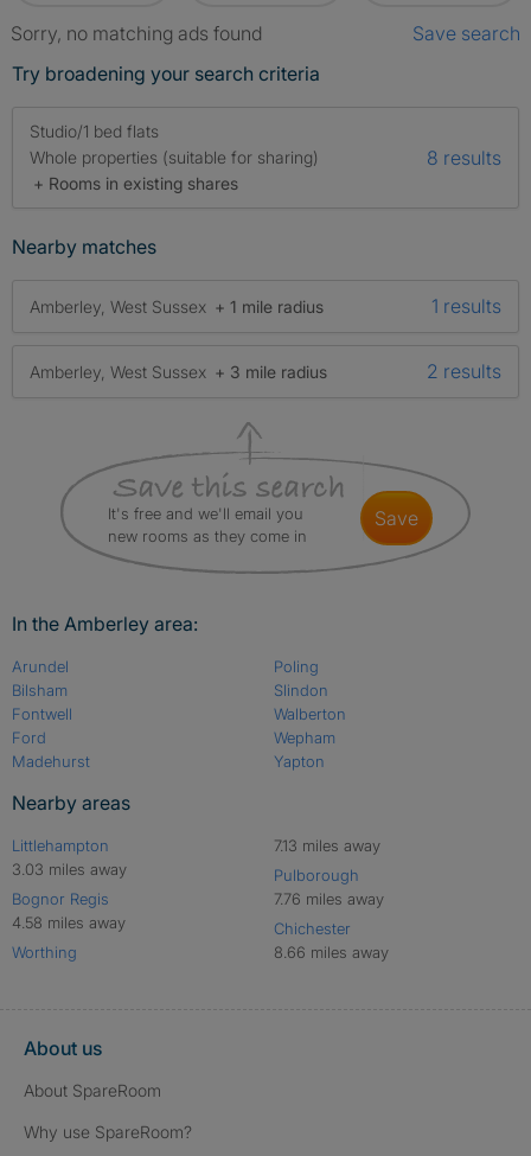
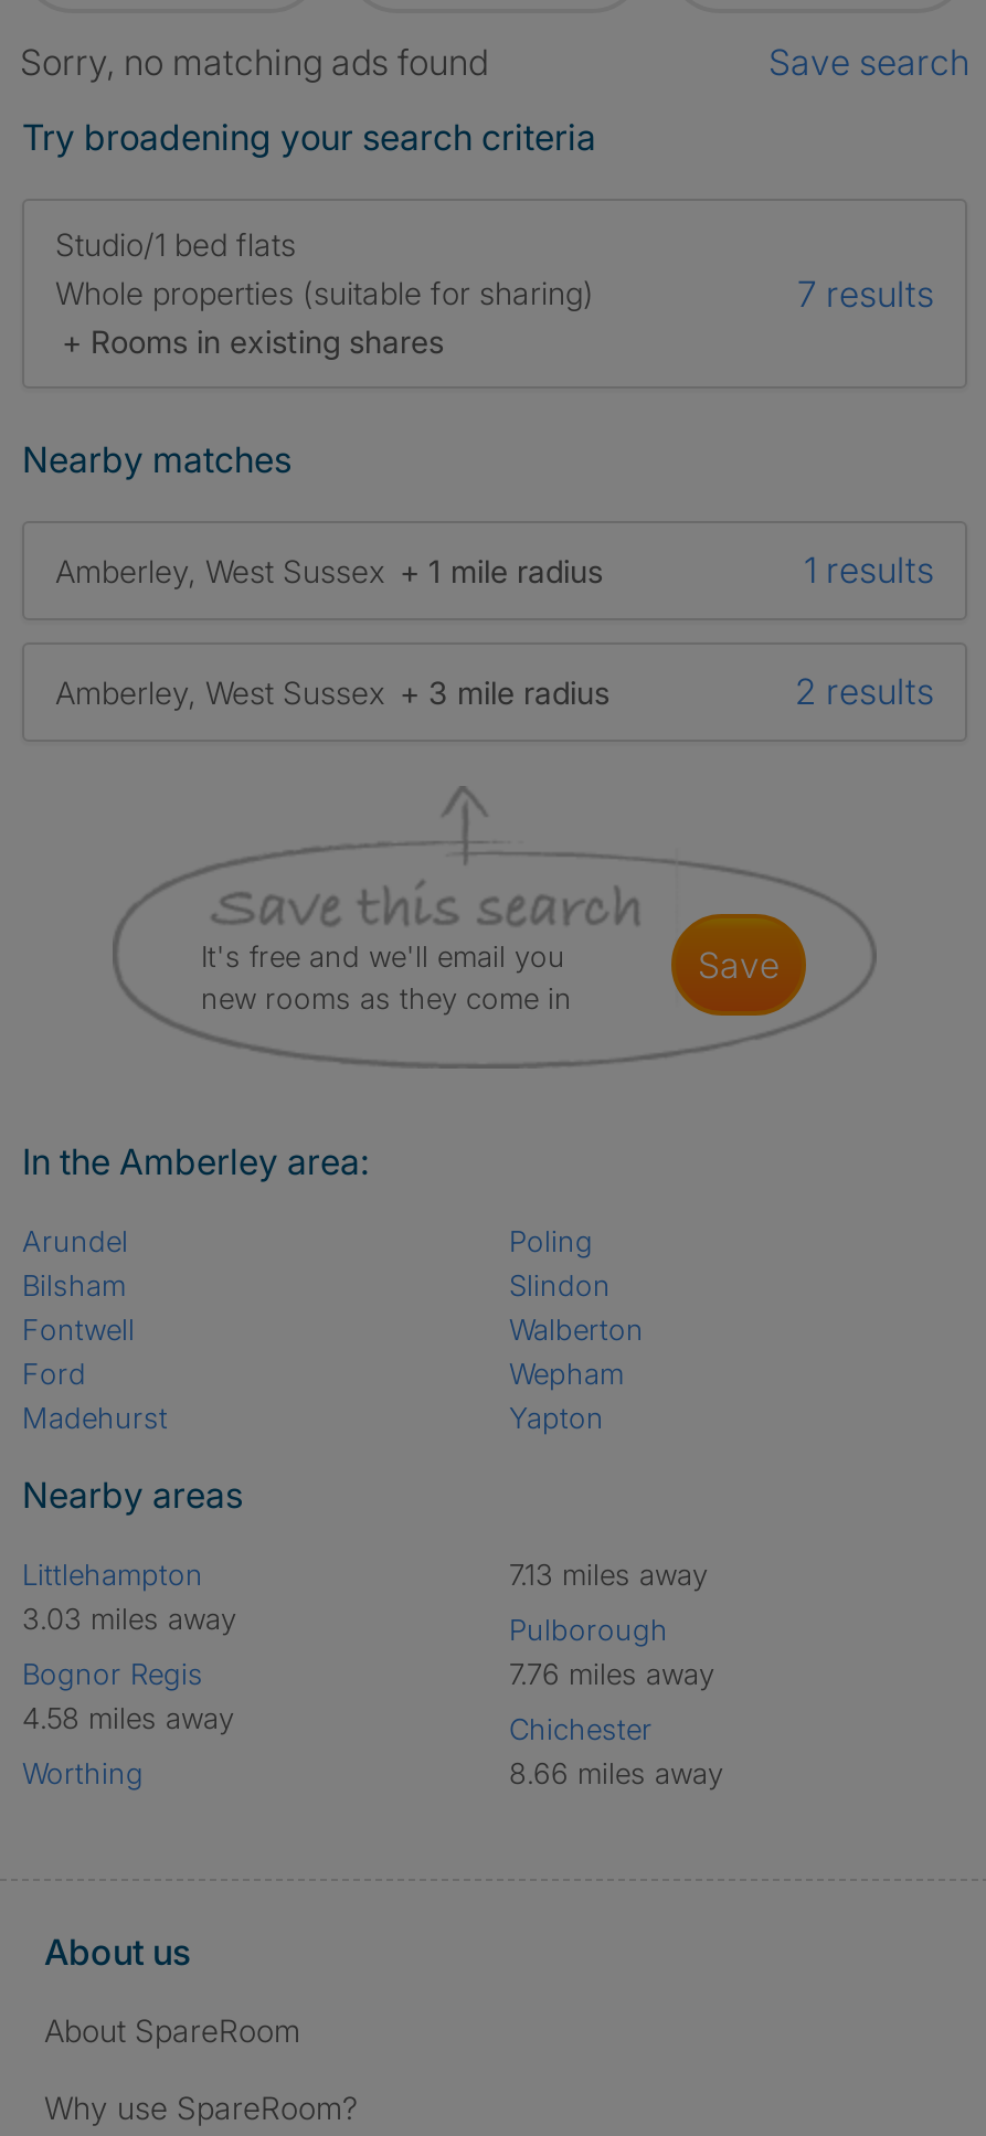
- 8 results
+ 7 results
